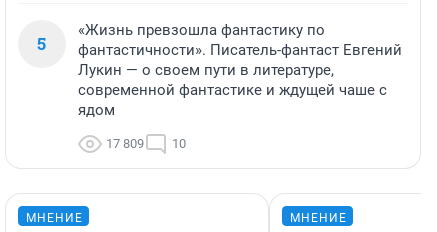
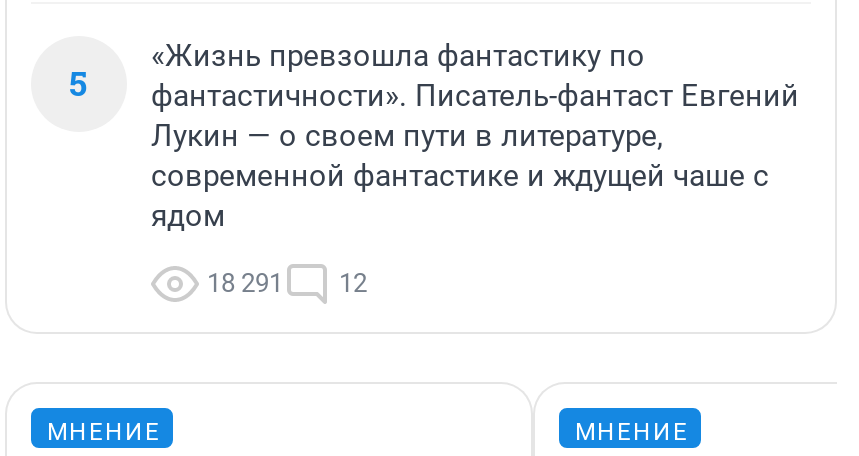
- 17 809
+ 18 291

- 10
+ 12
